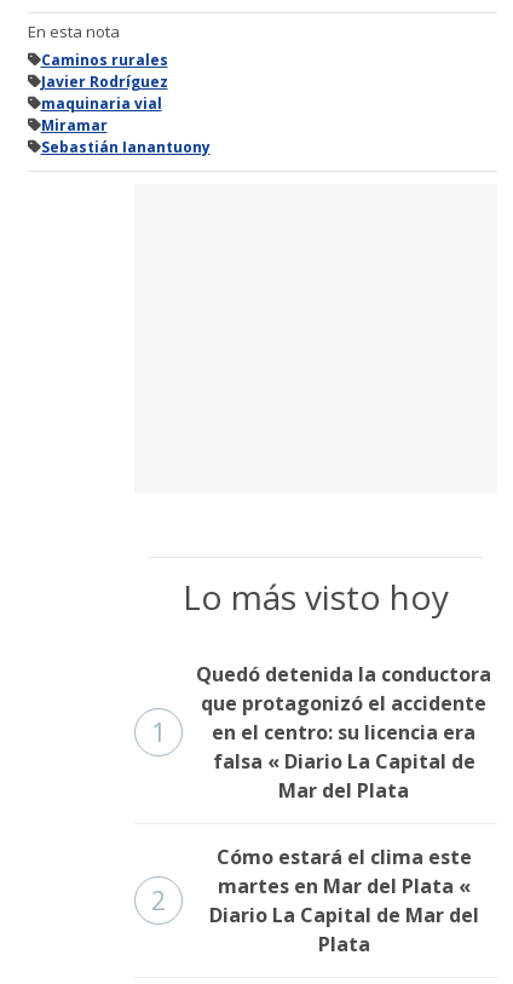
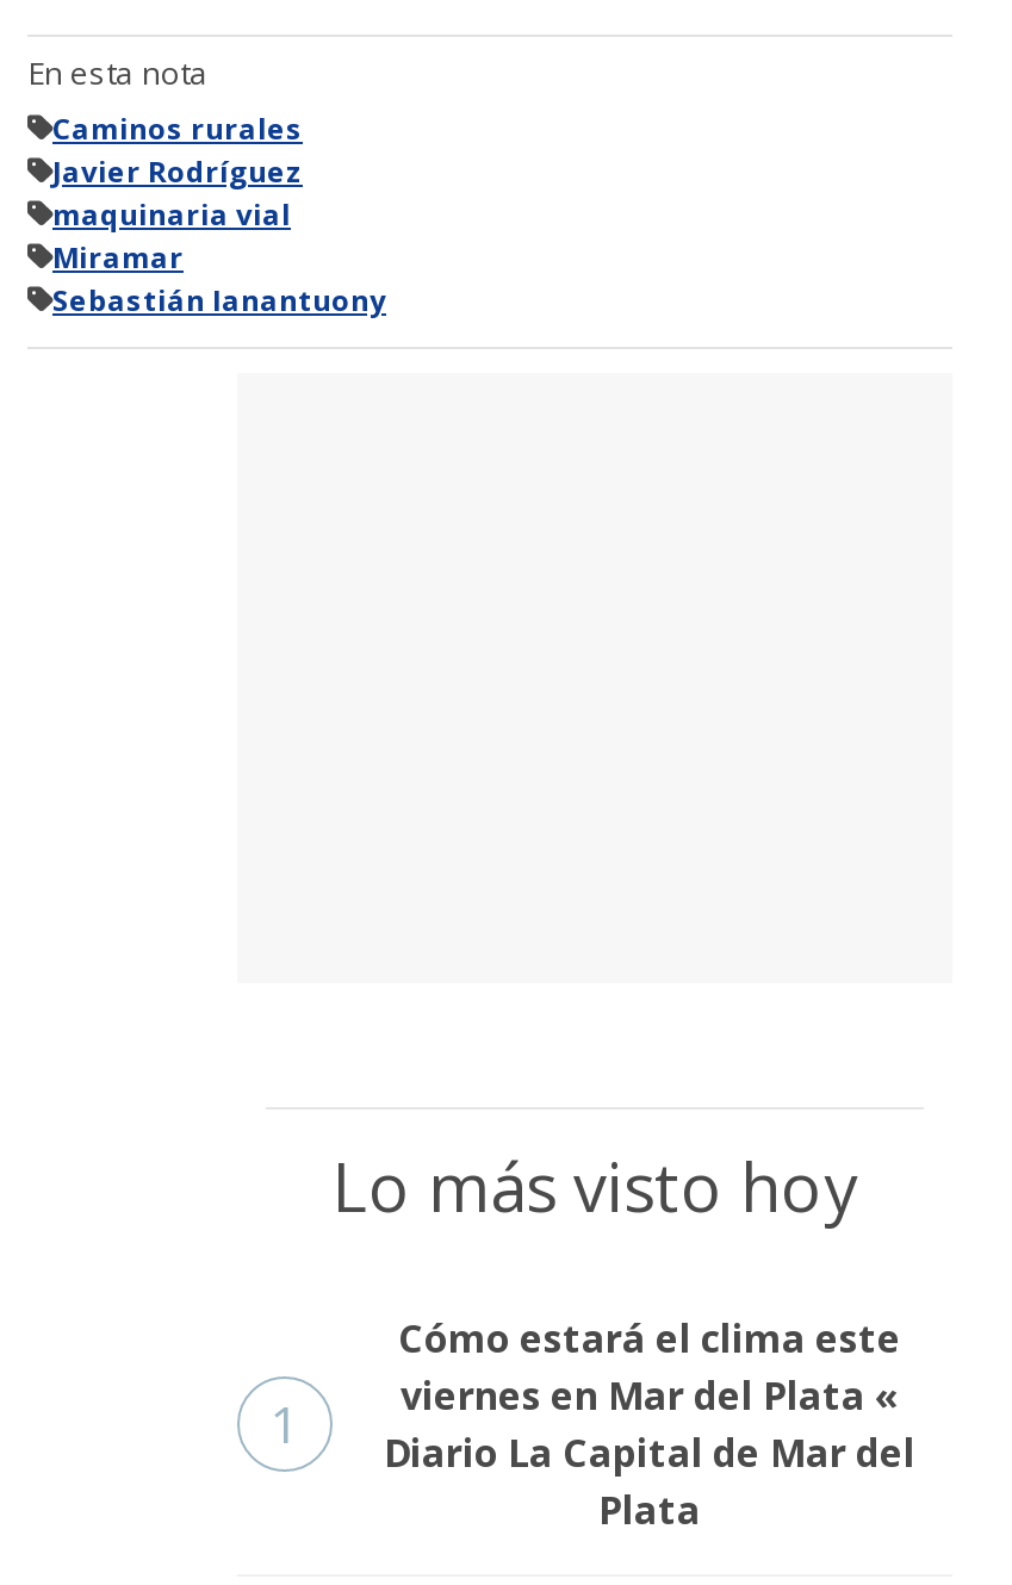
- Quedó detenida la conductora
- que protagonizó el accidente
- en el centro: su licencia era
- falsa « Diario La Capital de
- Mar del Plata
- 2

- martes en Mar del Plata «
+ viernes en Mar del Plata «
